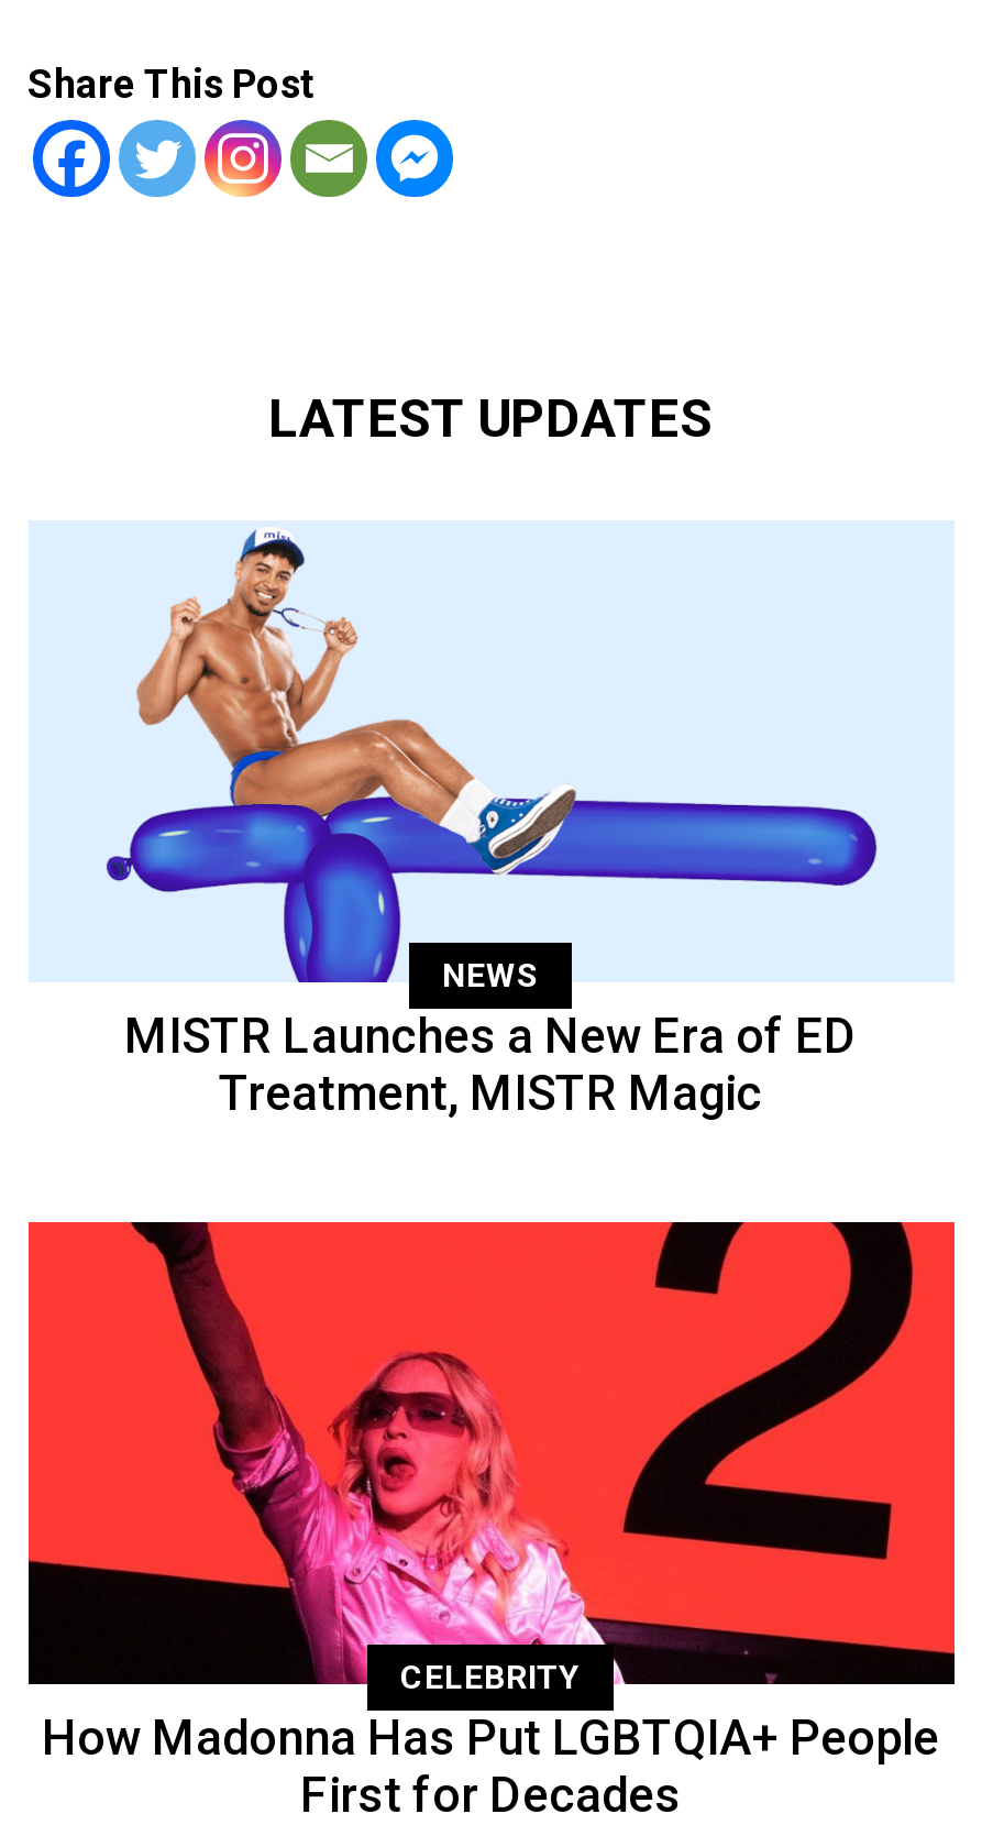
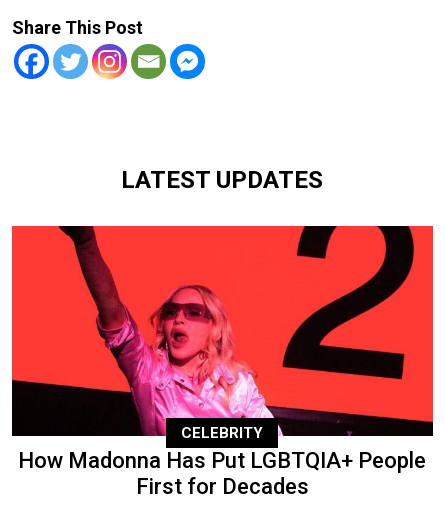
- [image]
- NEWS
- MISTR Launches a New Era of ED
- Treatment, MISTR Magic
